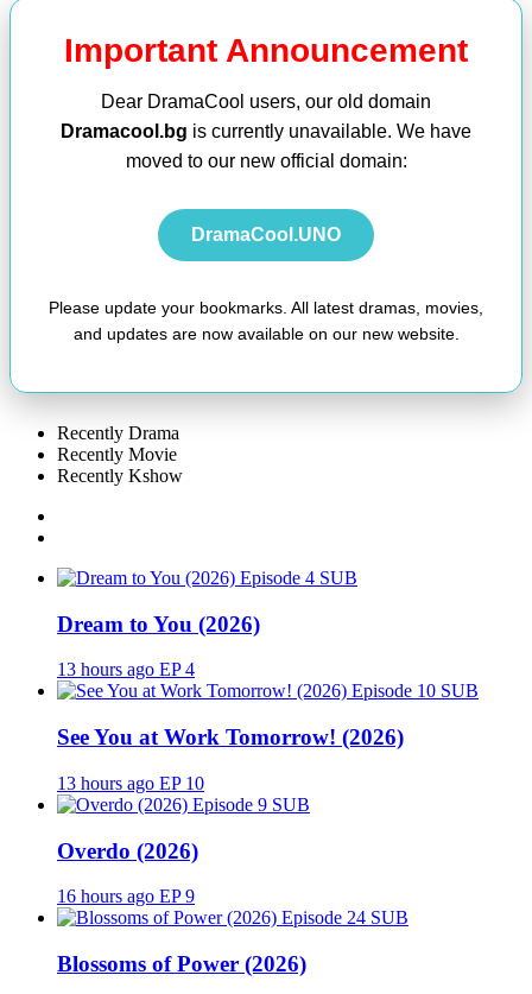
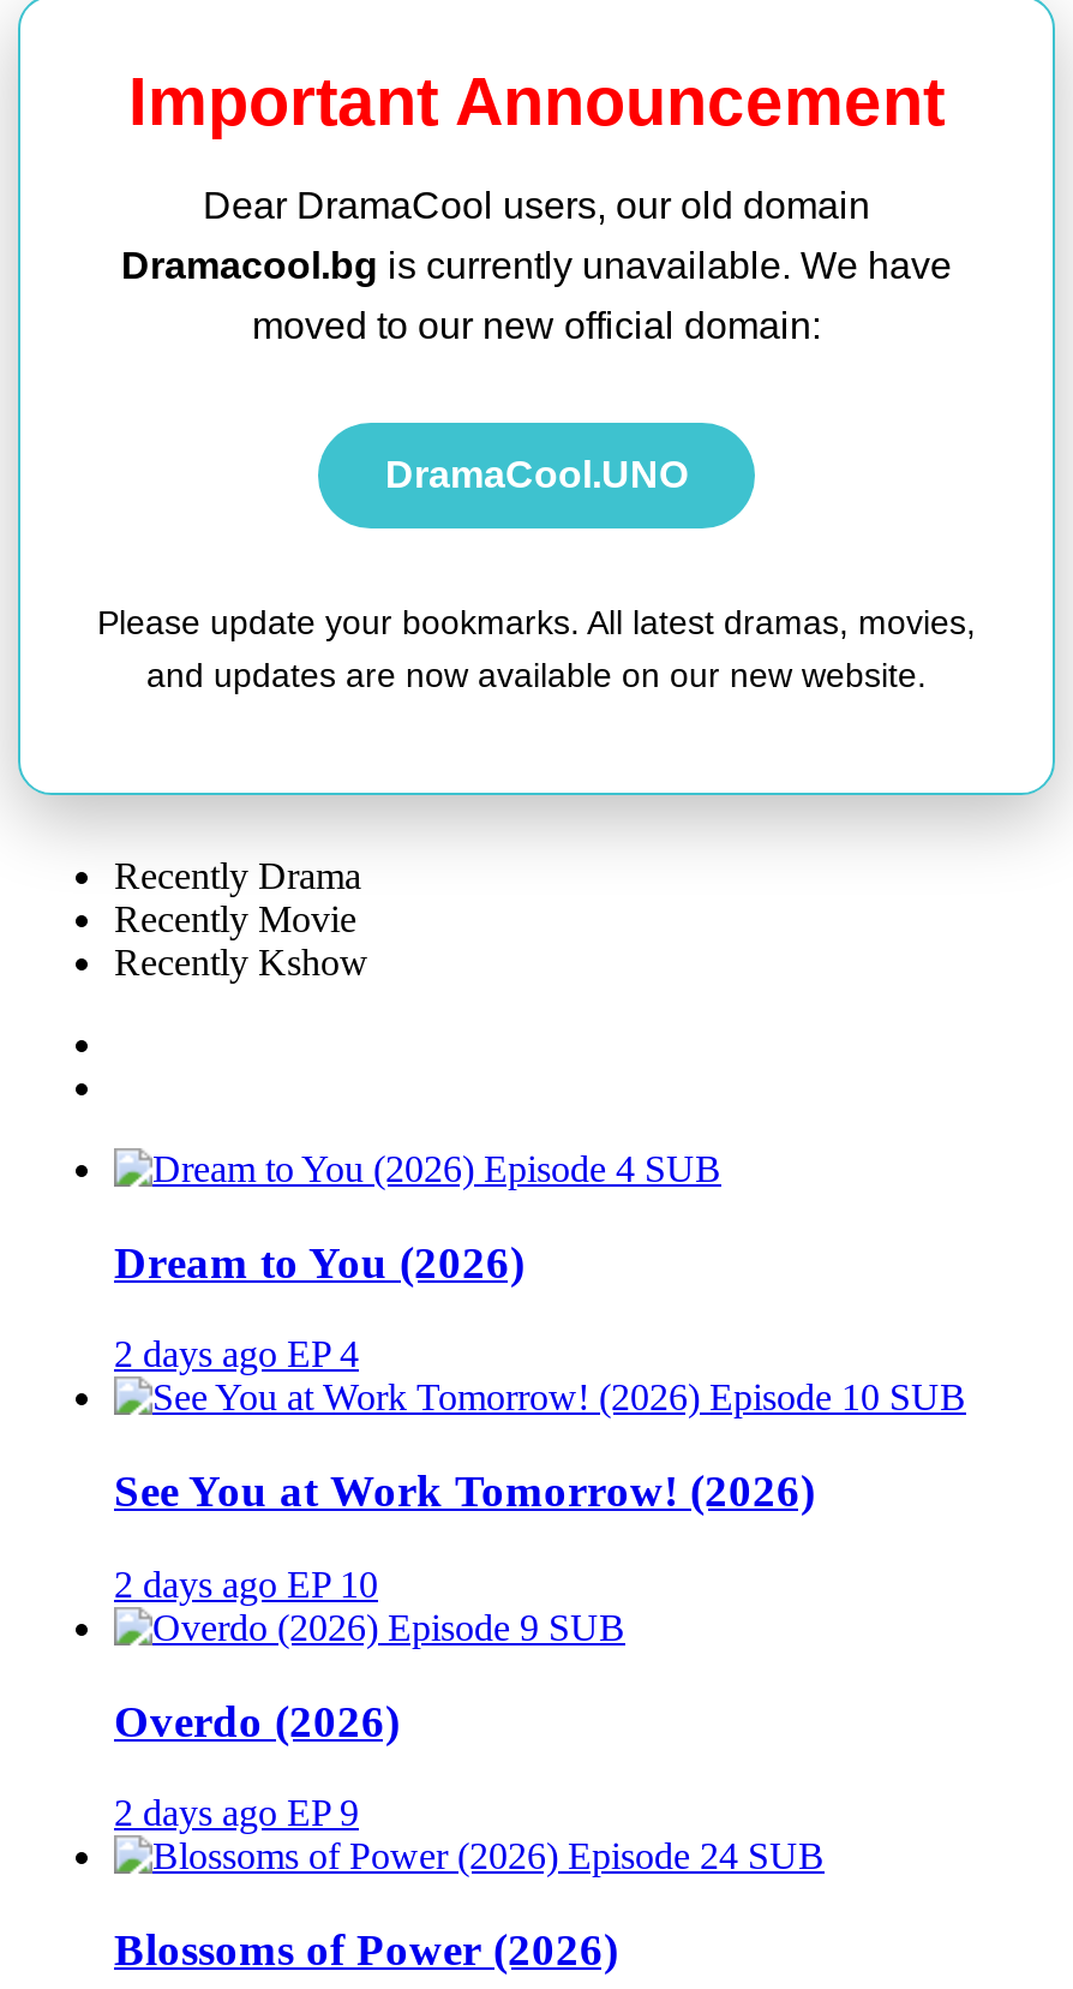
- 13 hours ago EP 4
+ 2 days ago EP 4

- 13 hours ago EP 10
+ 2 days ago EP 10

- 16 hours ago EP 9
+ 2 days ago EP 9
